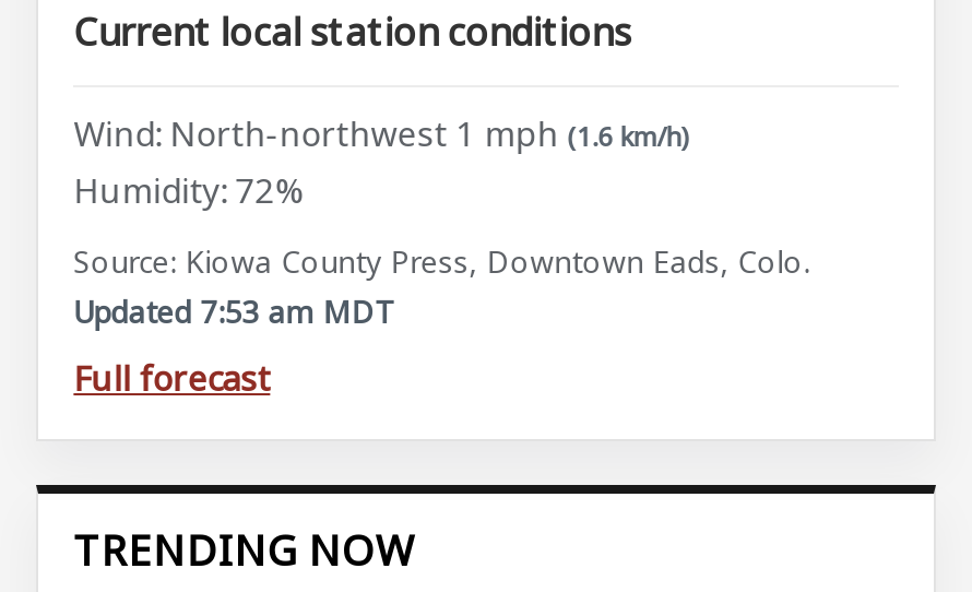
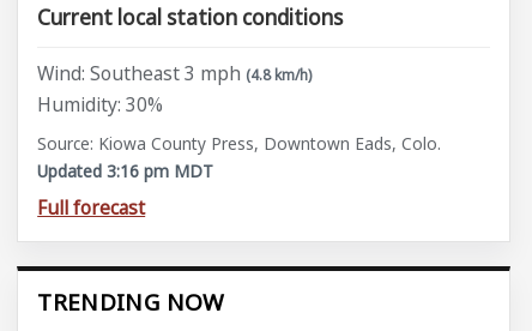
- Wind: North-northwest 1 mph (1.6 km/h)
+ Wind: Southeast 3 mph (4.8 km/h)

- Humidity: 72%
+ Humidity: 30%

- Updated 7:53 am MDT
+ Updated 3:16 pm MDT
